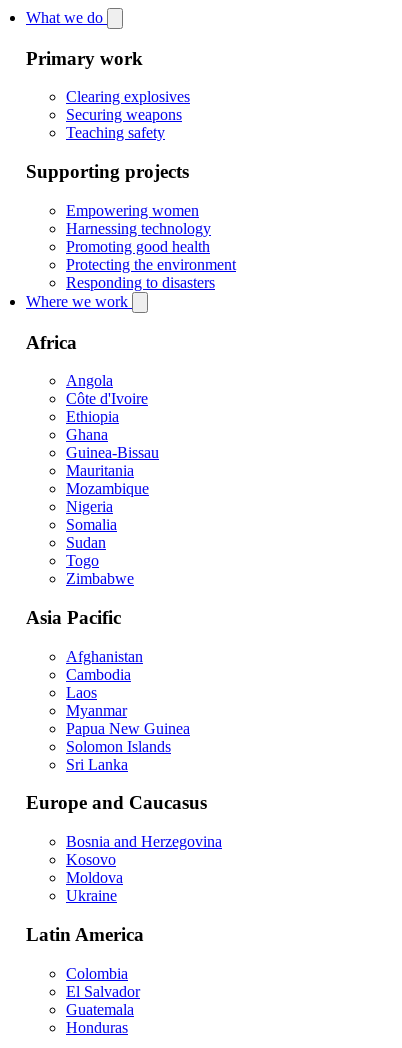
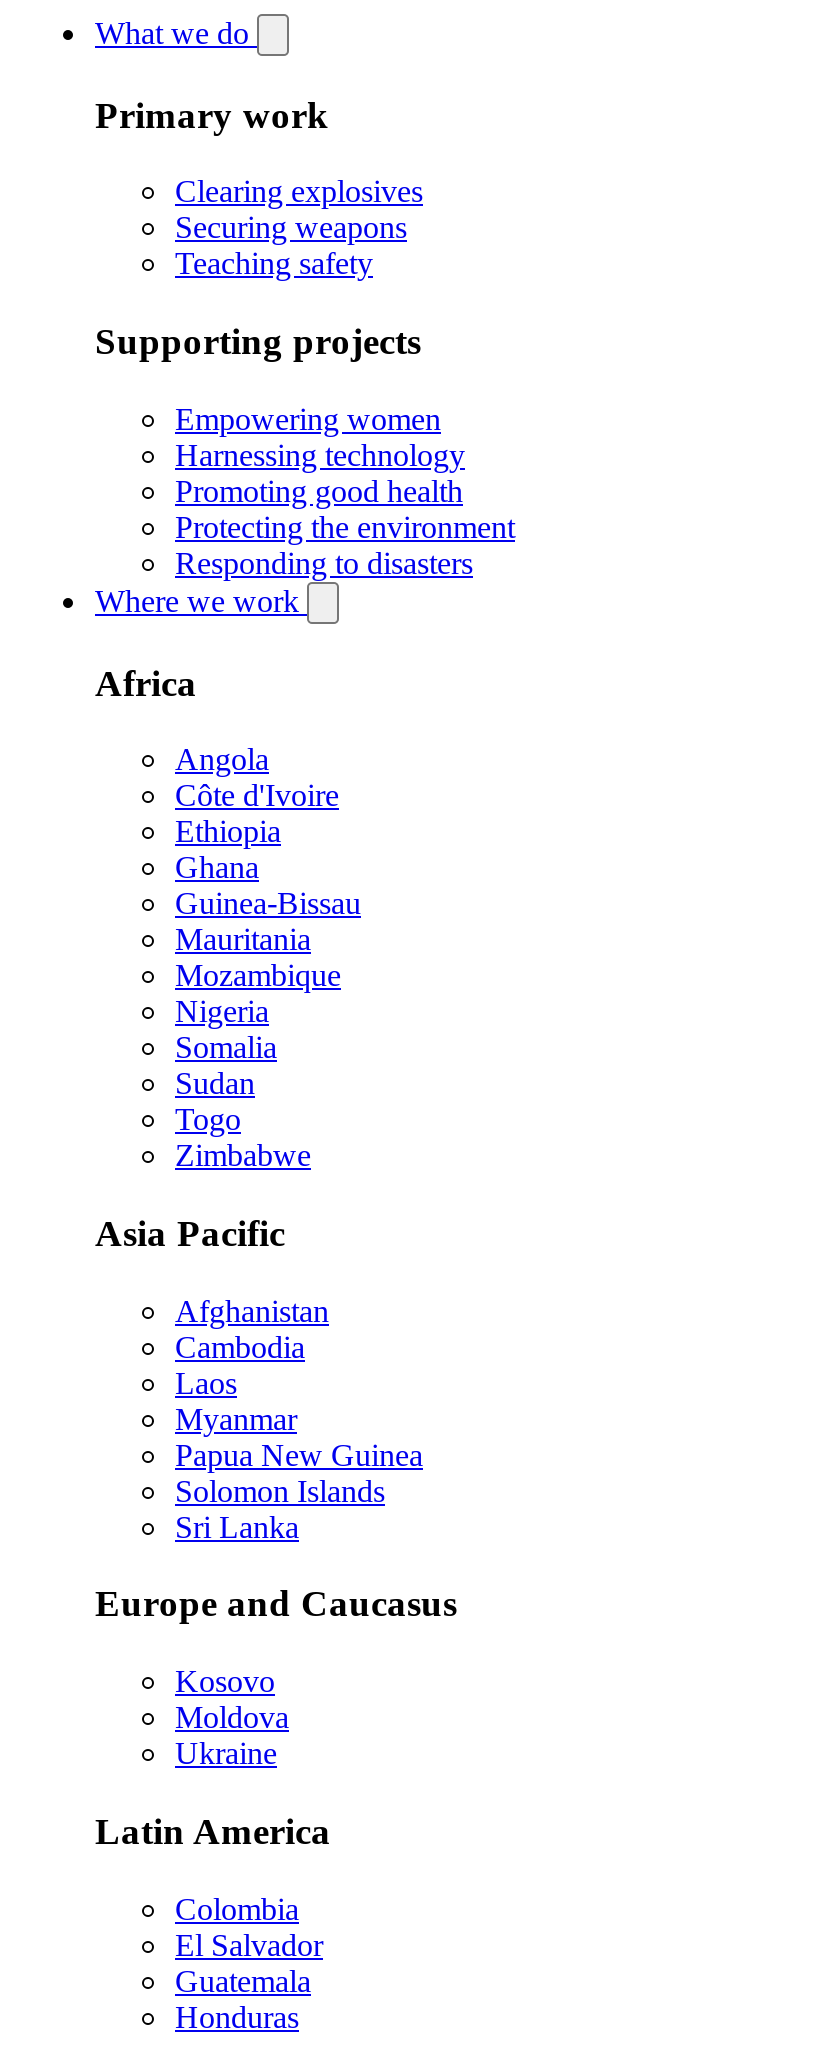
- Bosnia and Herzegovina
